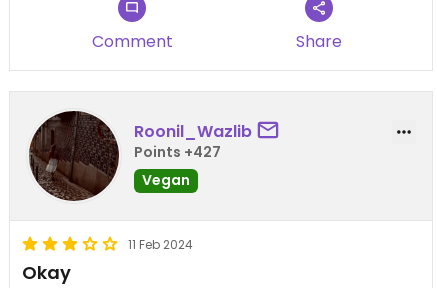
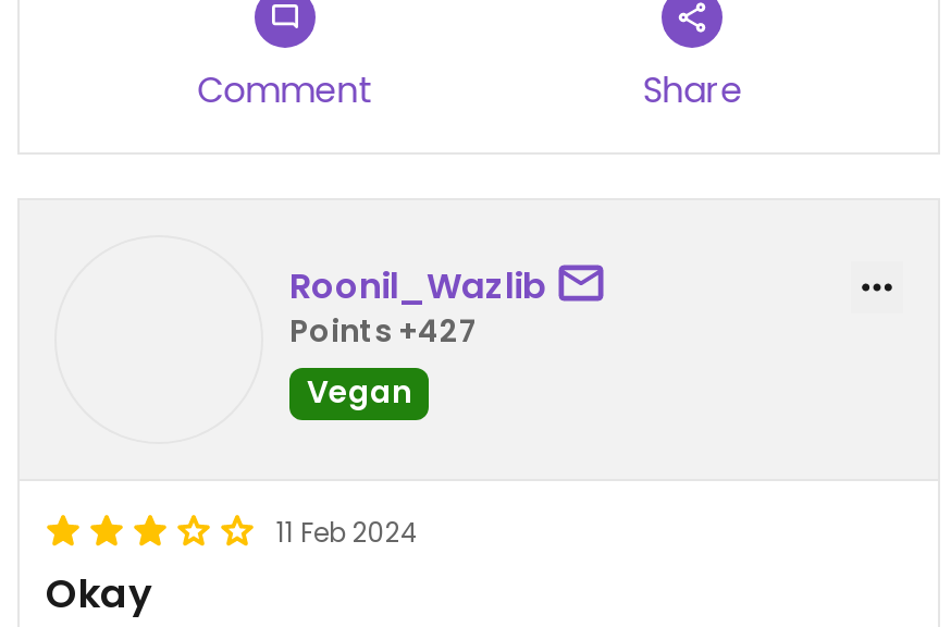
- [image]
